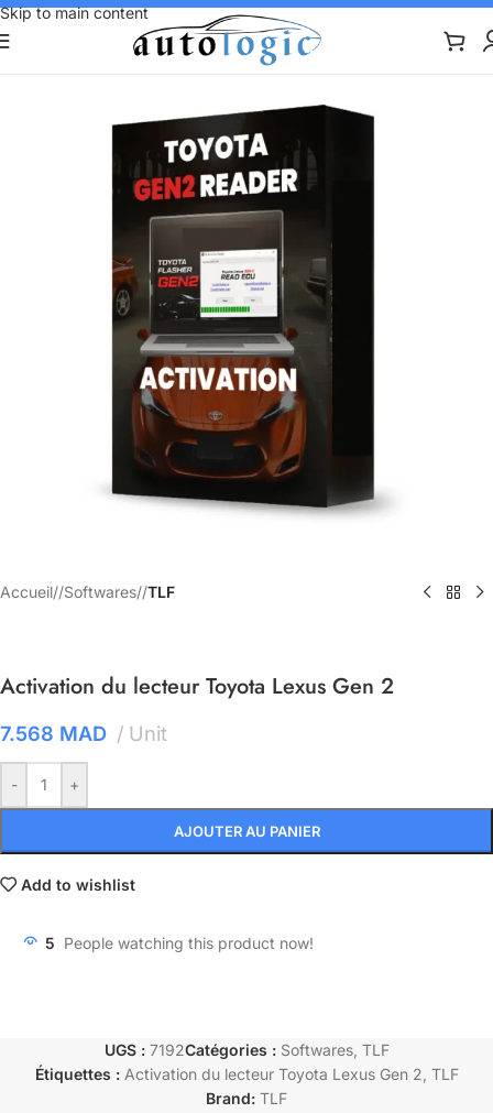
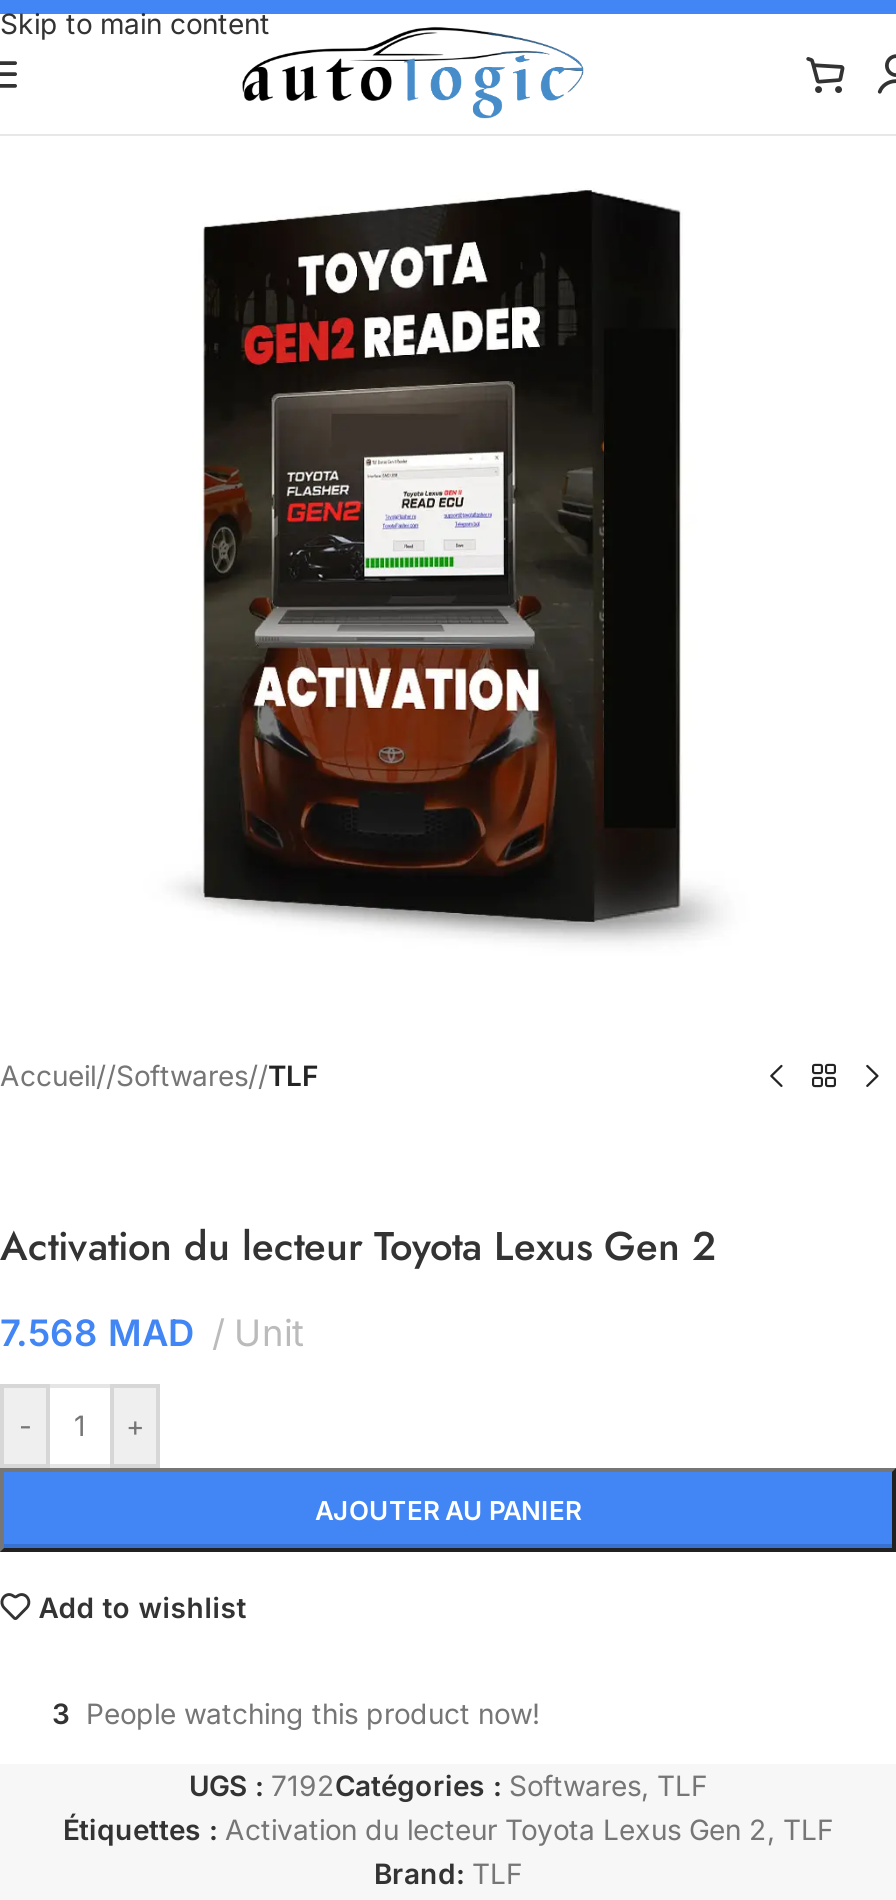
- 5 People watching this product now!
+ 3 People watching this product now!
